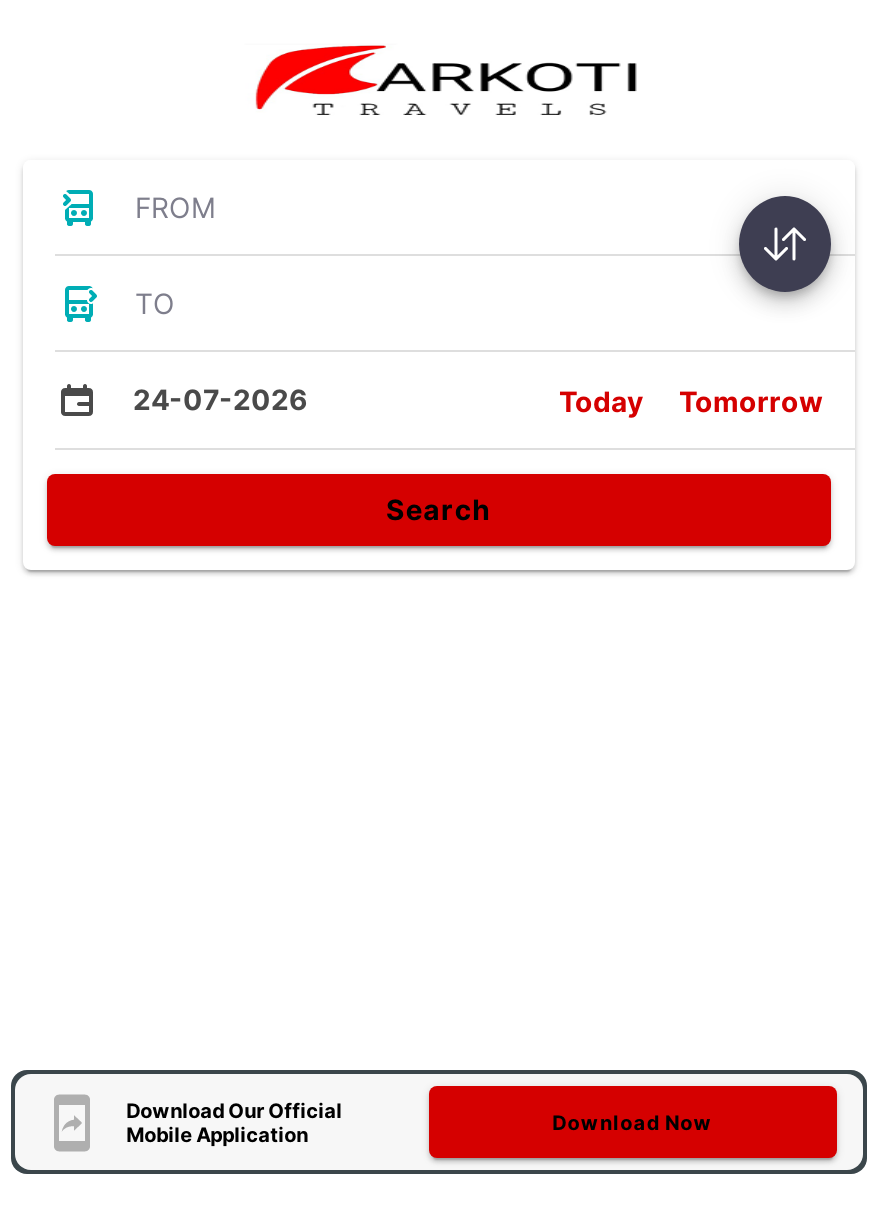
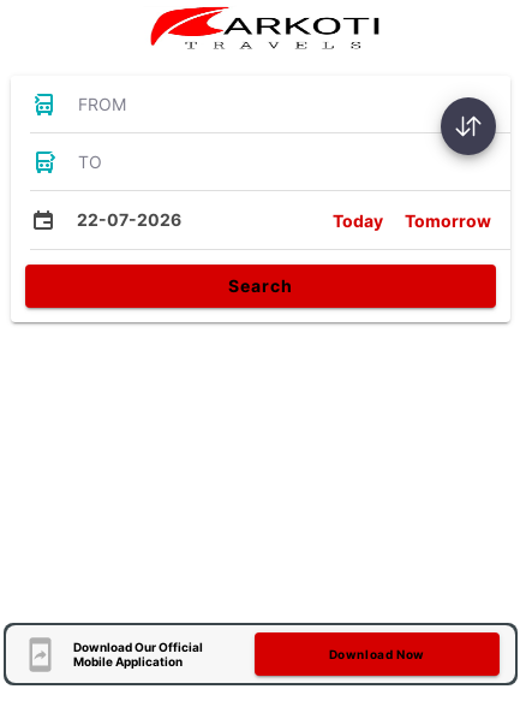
- 24-07-2026
+ 22-07-2026
